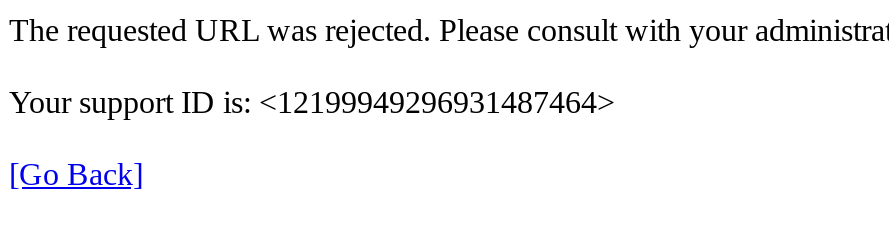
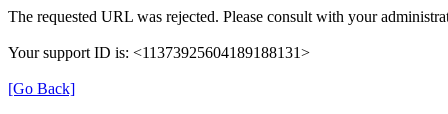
- Your support ID is: <12199949296931487464>
+ Your support ID is: <11373925604189188131>
